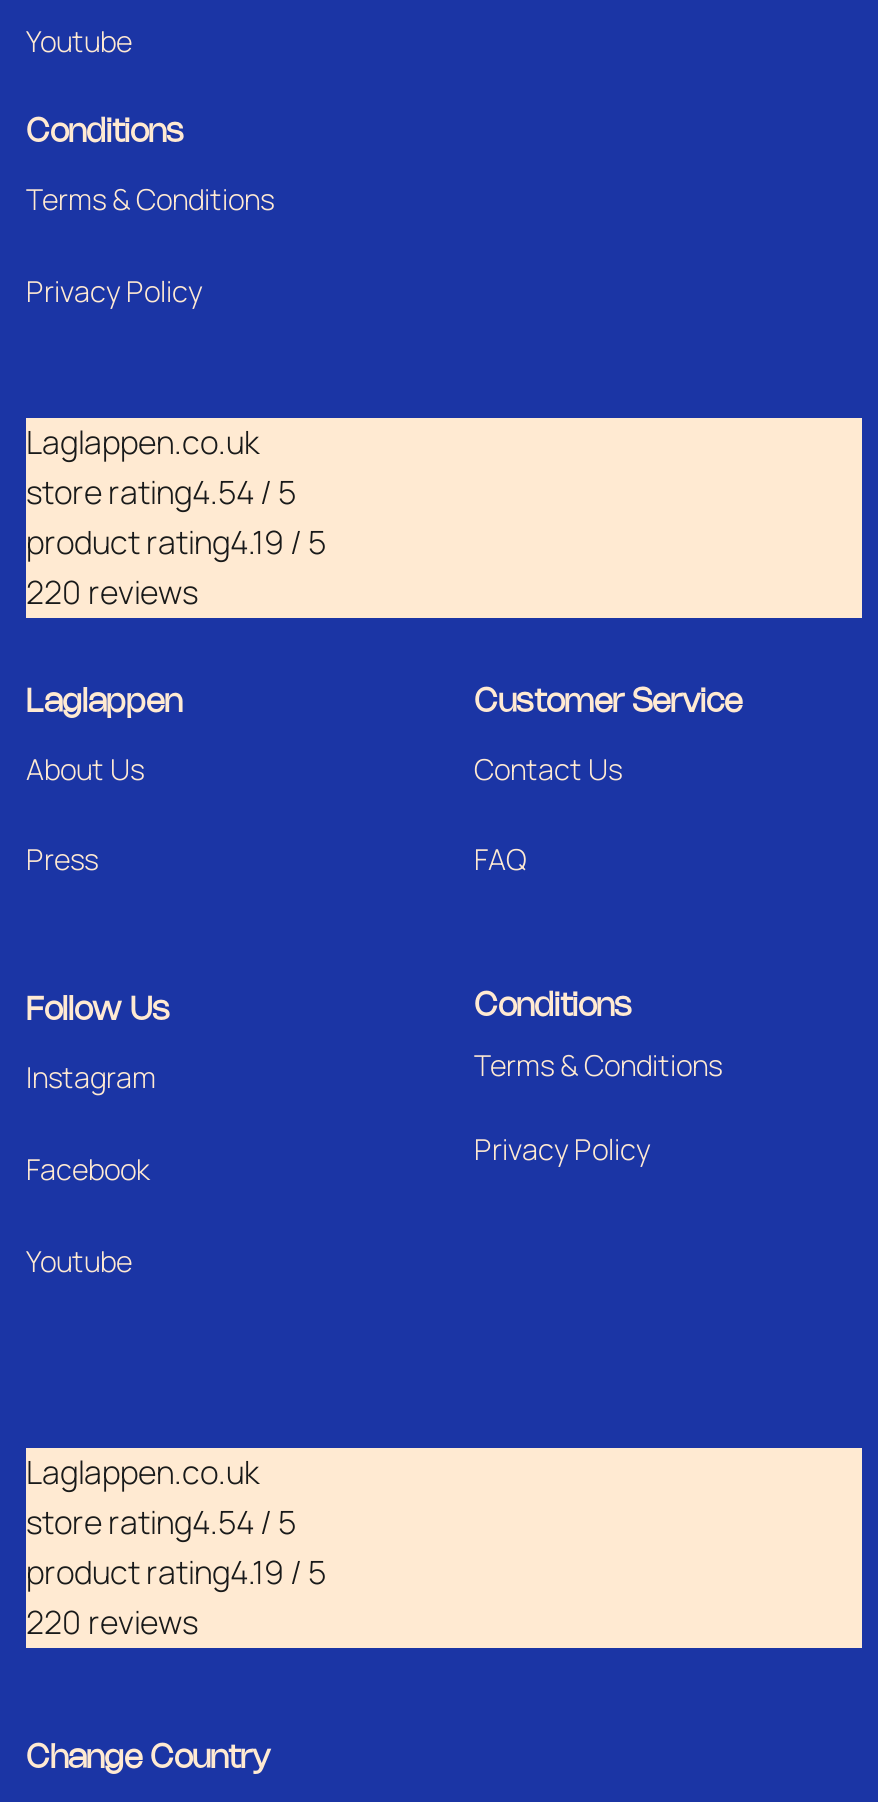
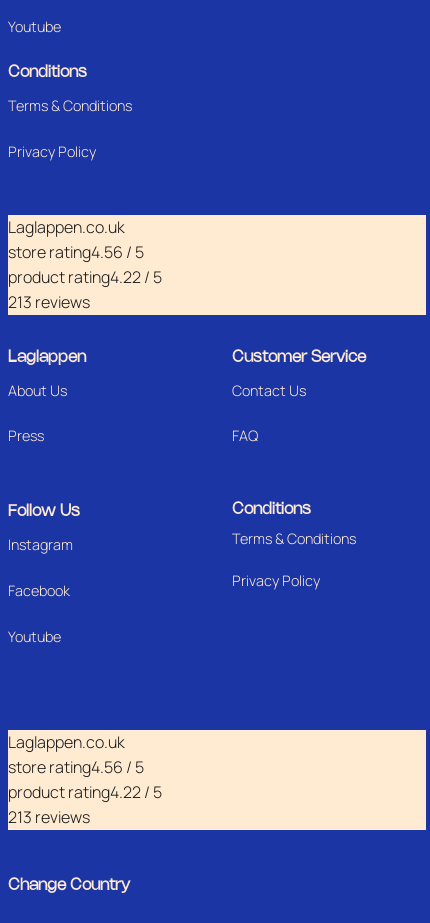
- store rating4.54 / 5
+ store rating4.56 / 5

- product rating4.19 / 5
+ product rating4.22 / 5

- 220 reviews
+ 213 reviews

- store rating4.54 / 5
+ store rating4.56 / 5

- product rating4.19 / 5
+ product rating4.22 / 5

- 220 reviews
+ 213 reviews
